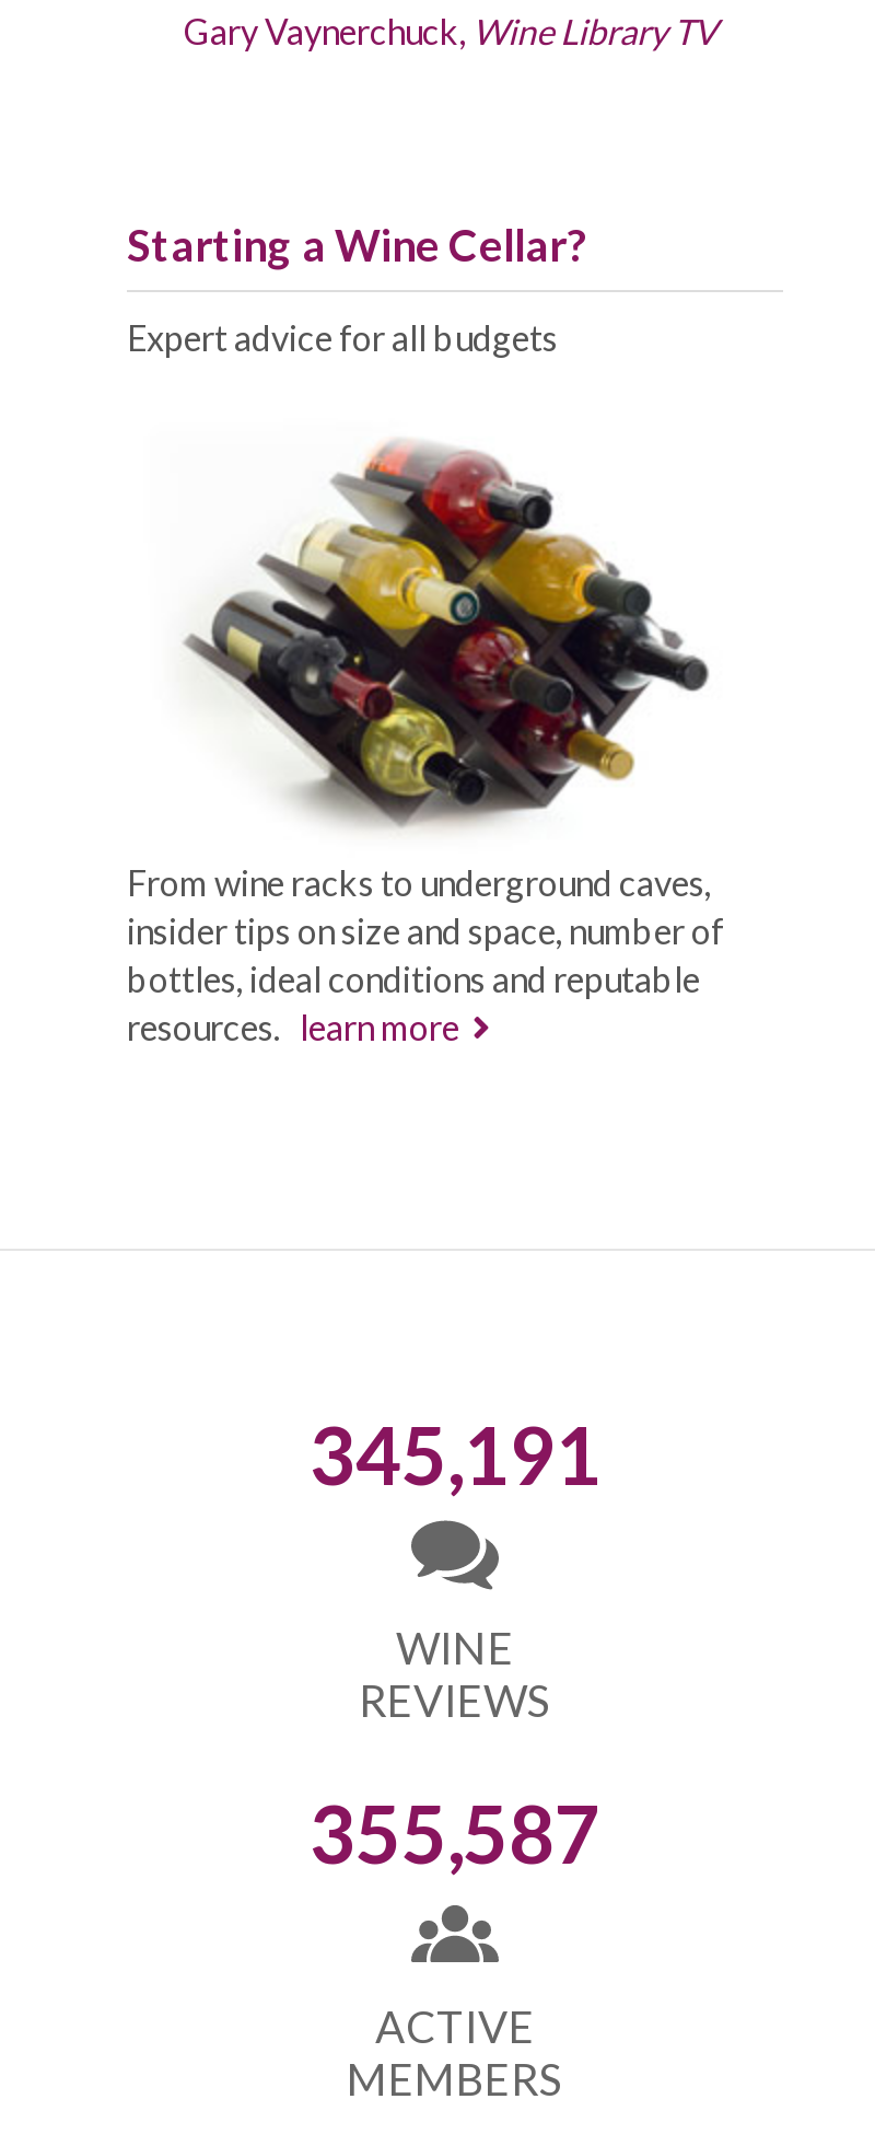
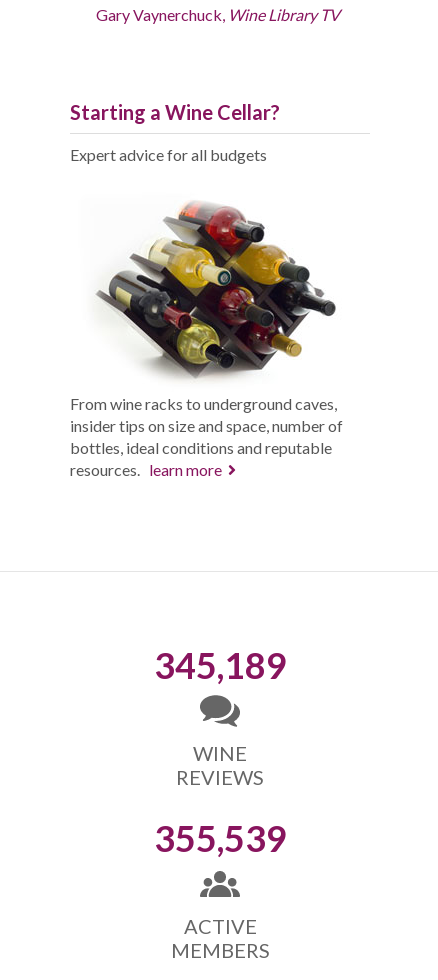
- 345,191
+ 345,189

- 355,587
+ 355,539
